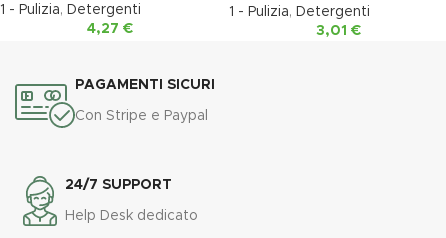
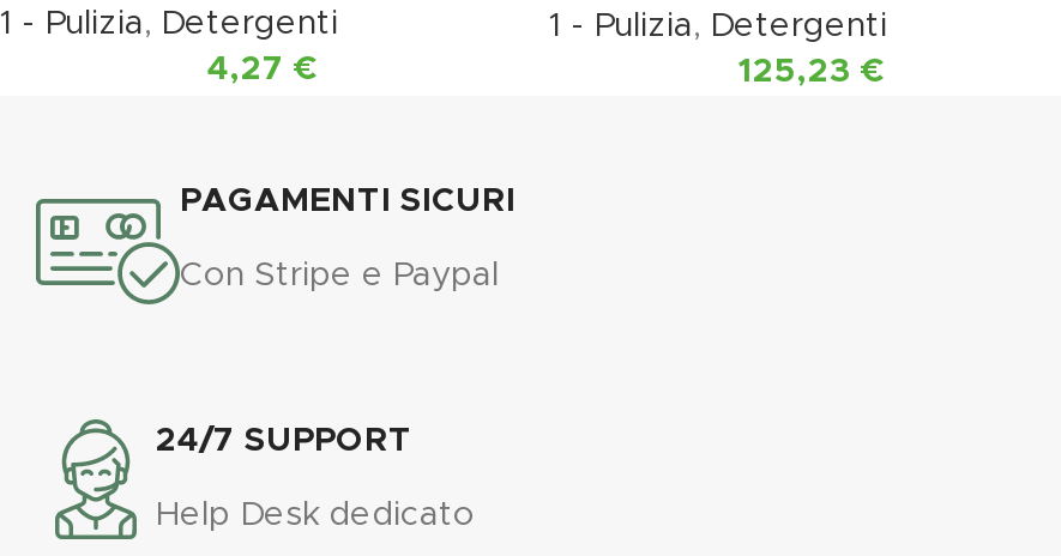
- 3,01 €
+ 125,23 €
